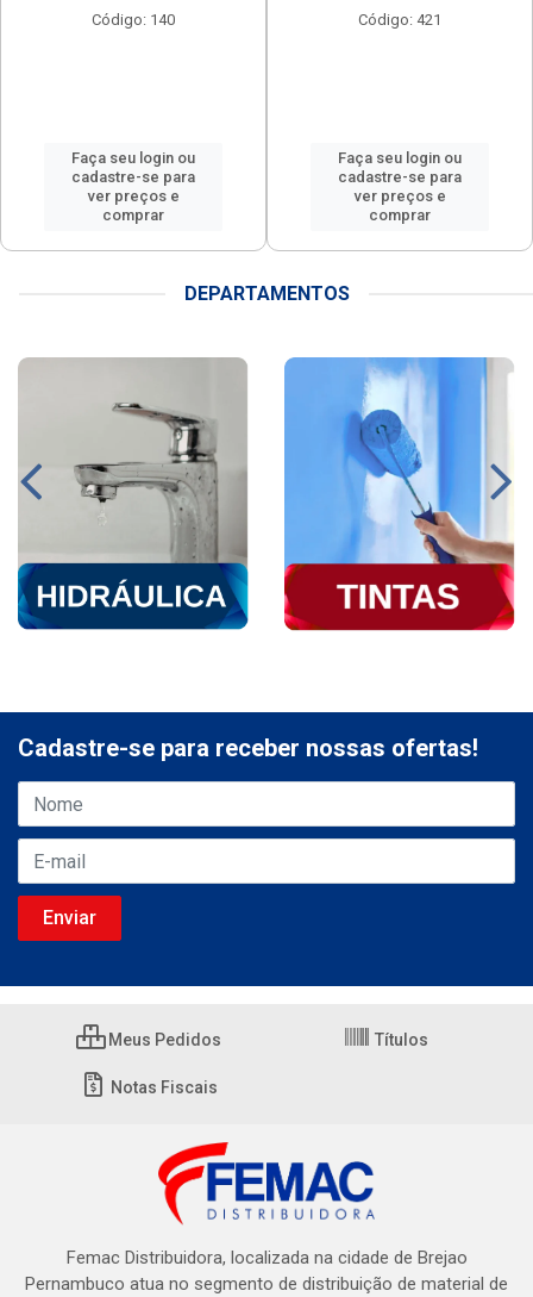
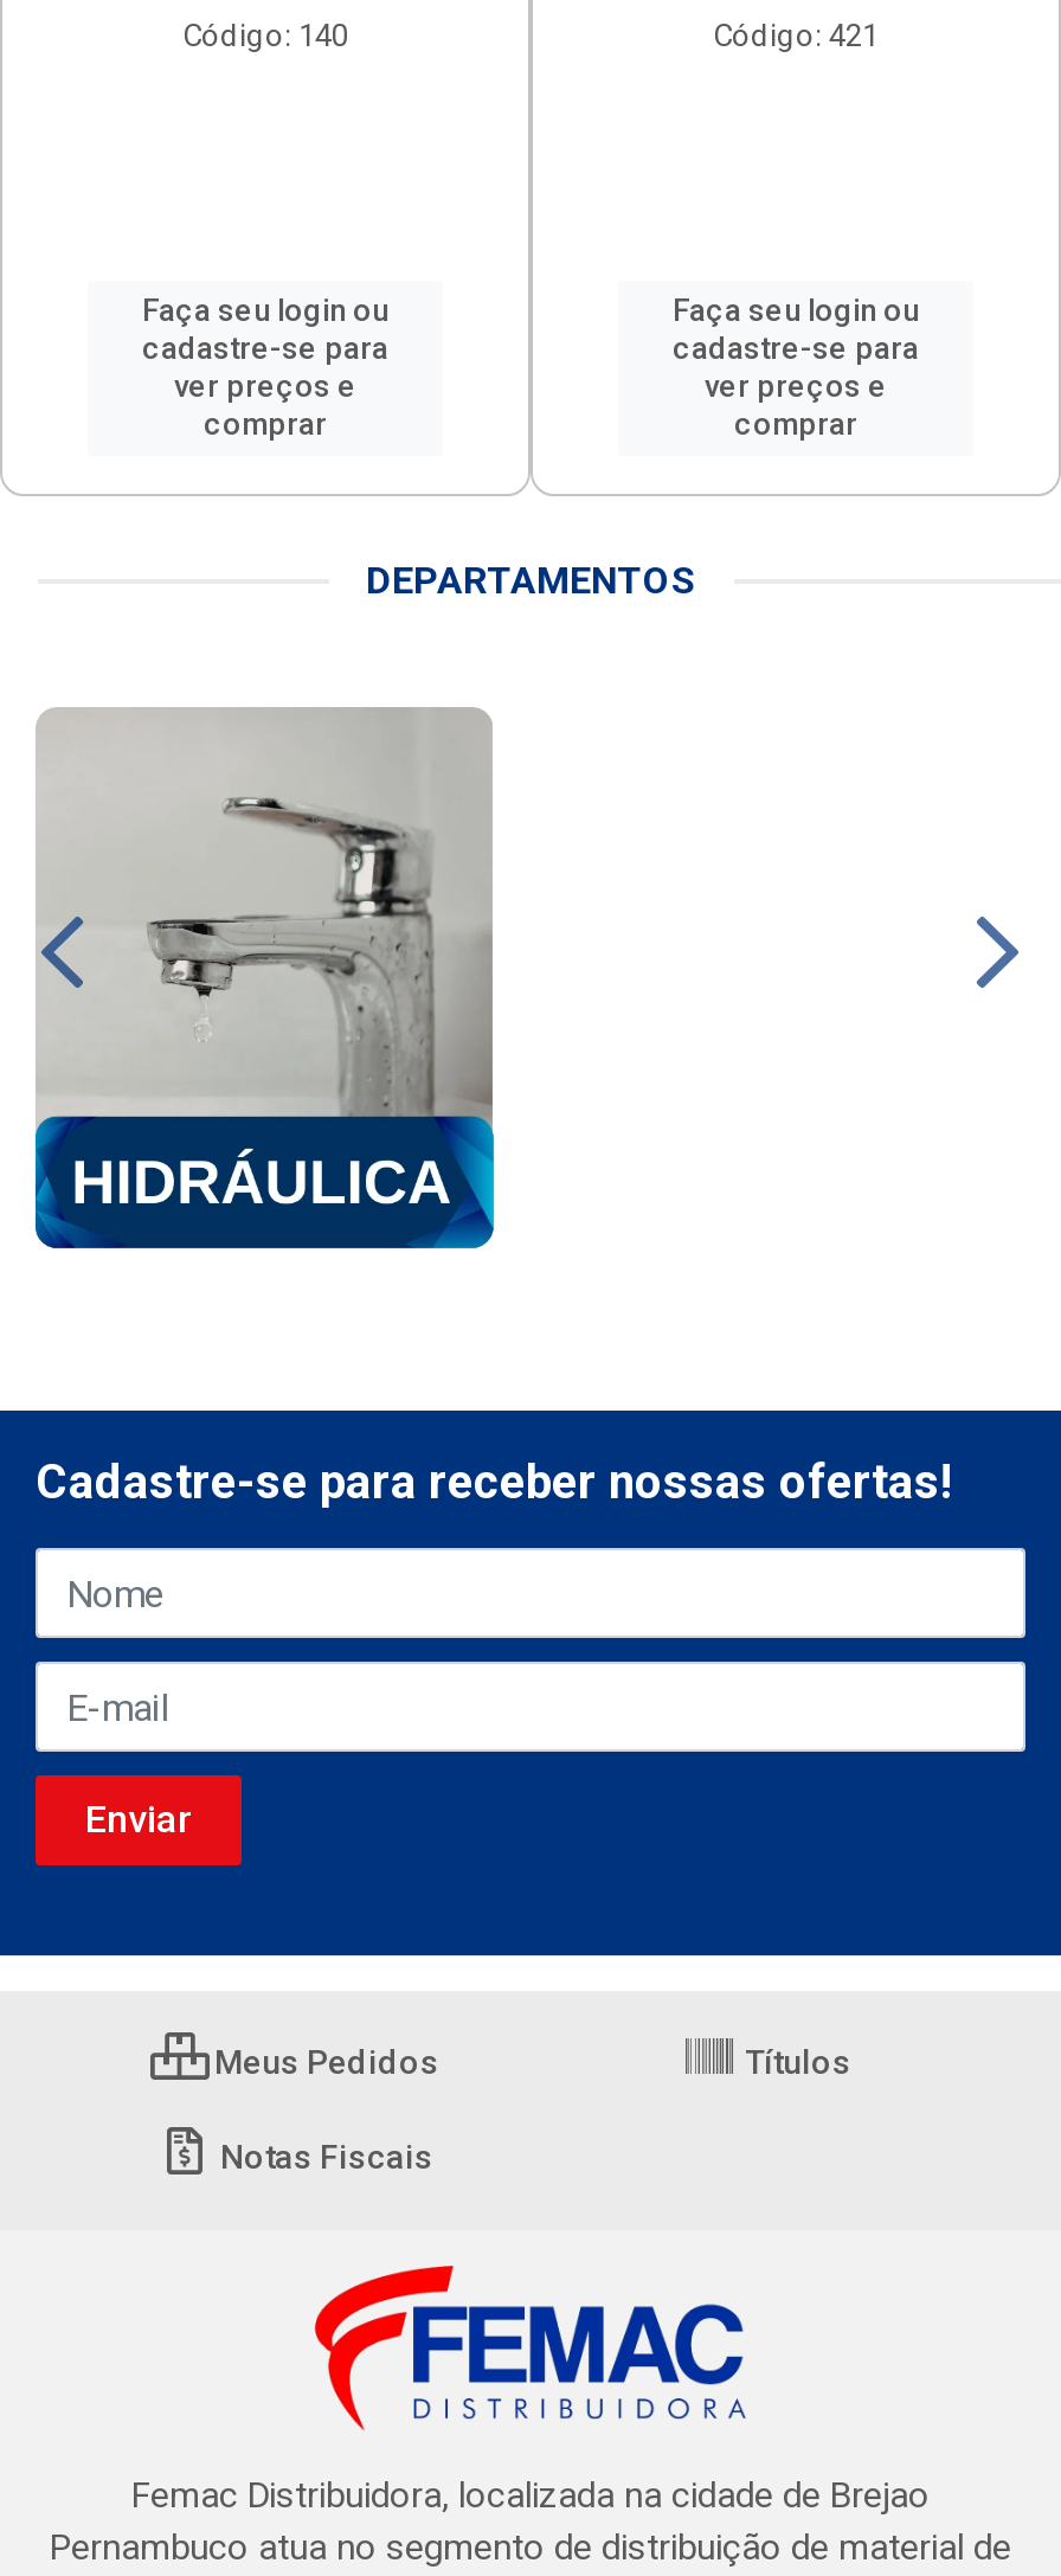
- [image]
